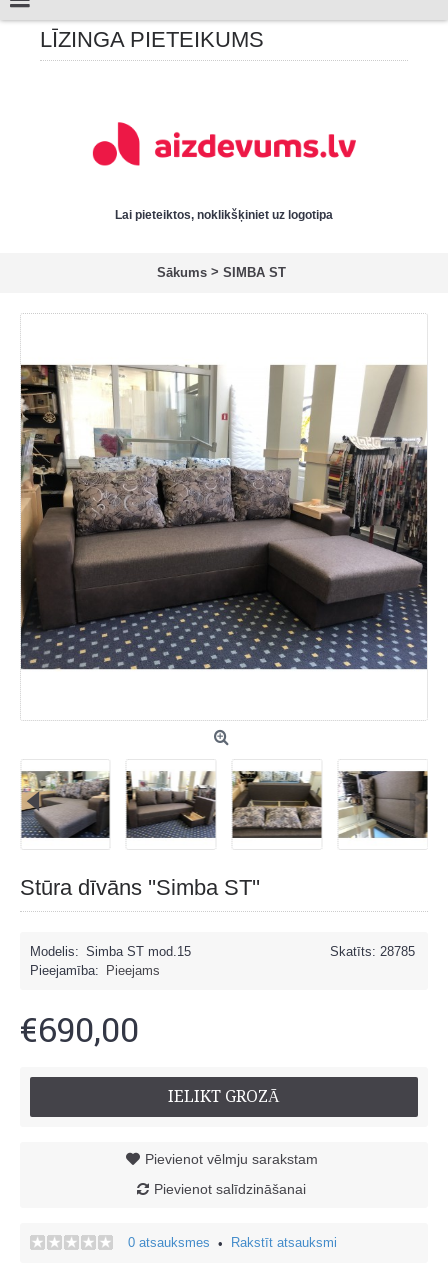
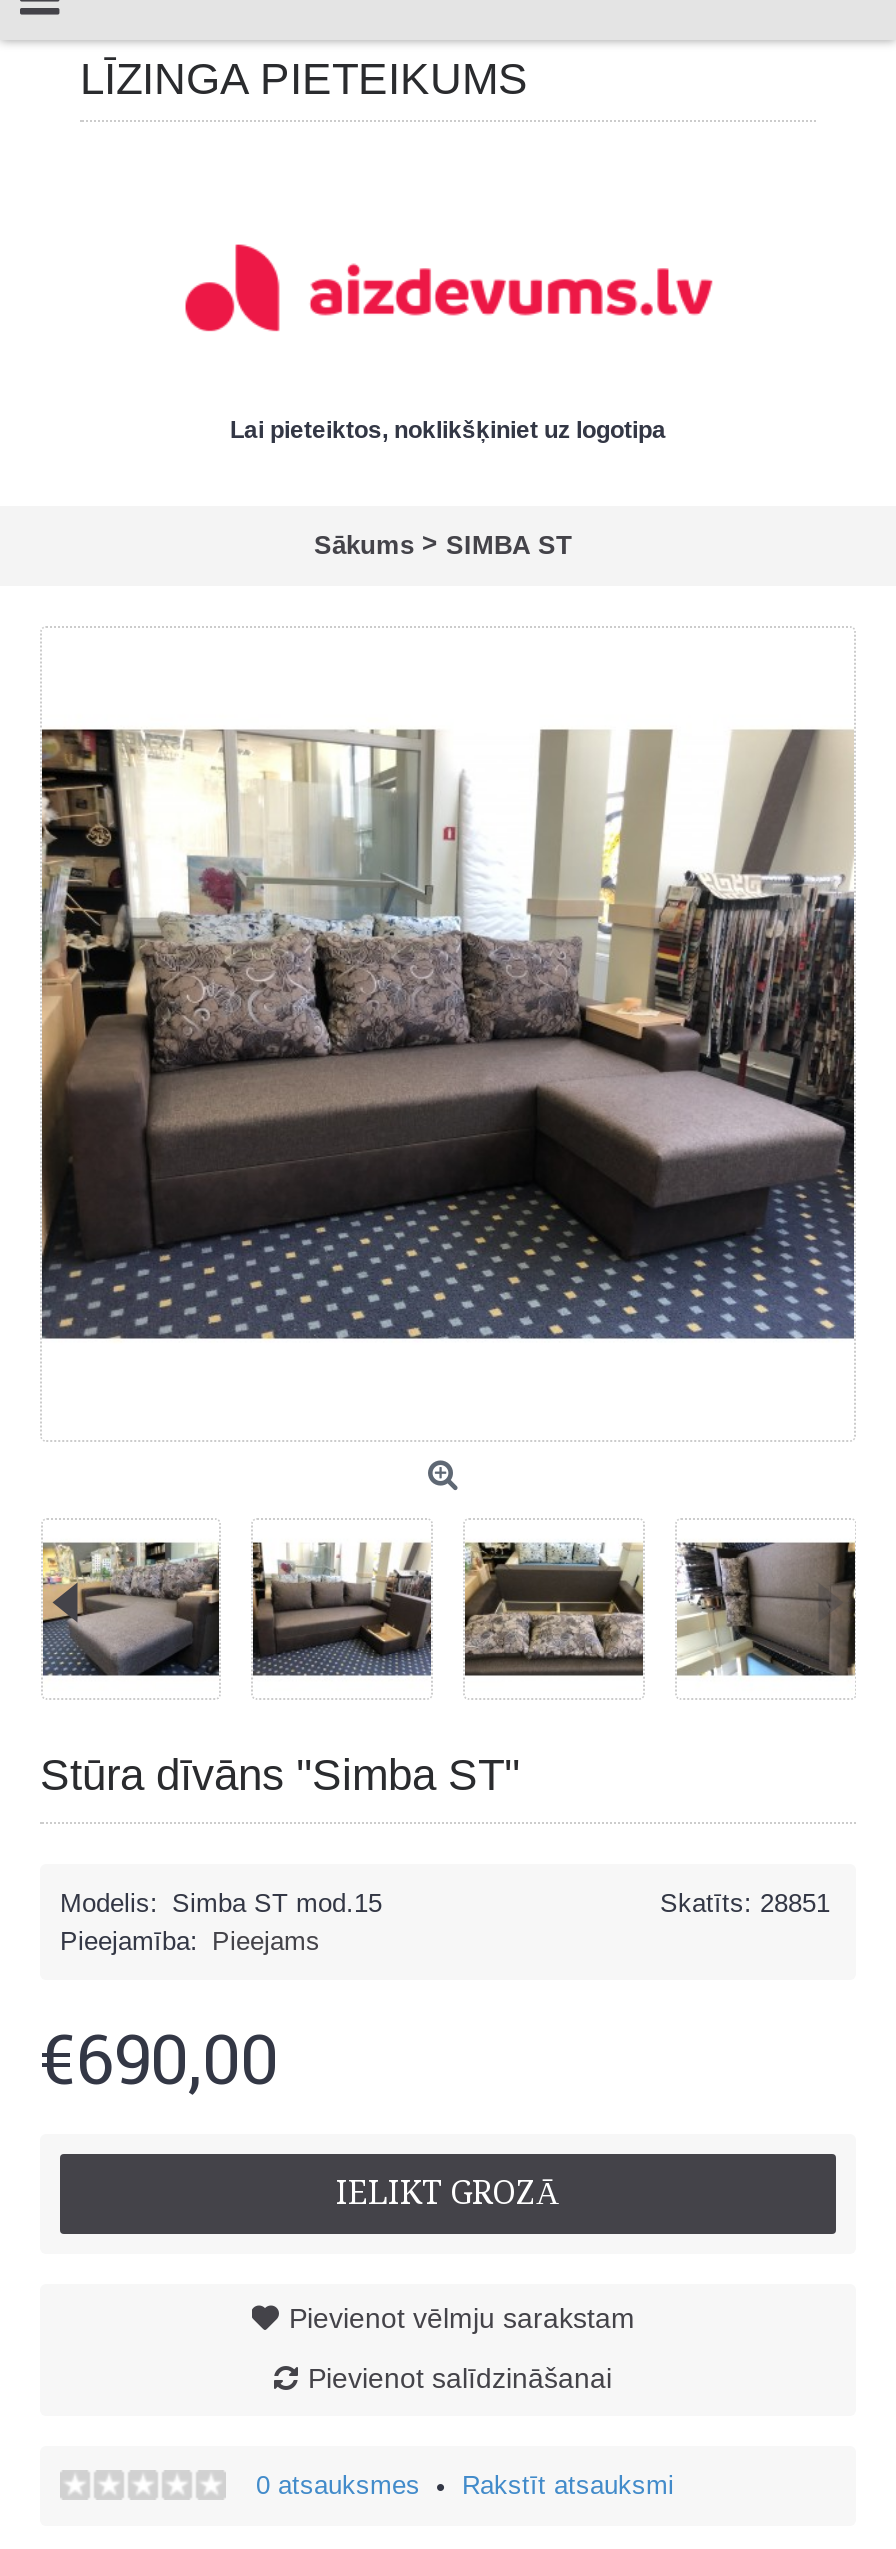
- Skatīts: 28785
+ Skatīts: 28851
